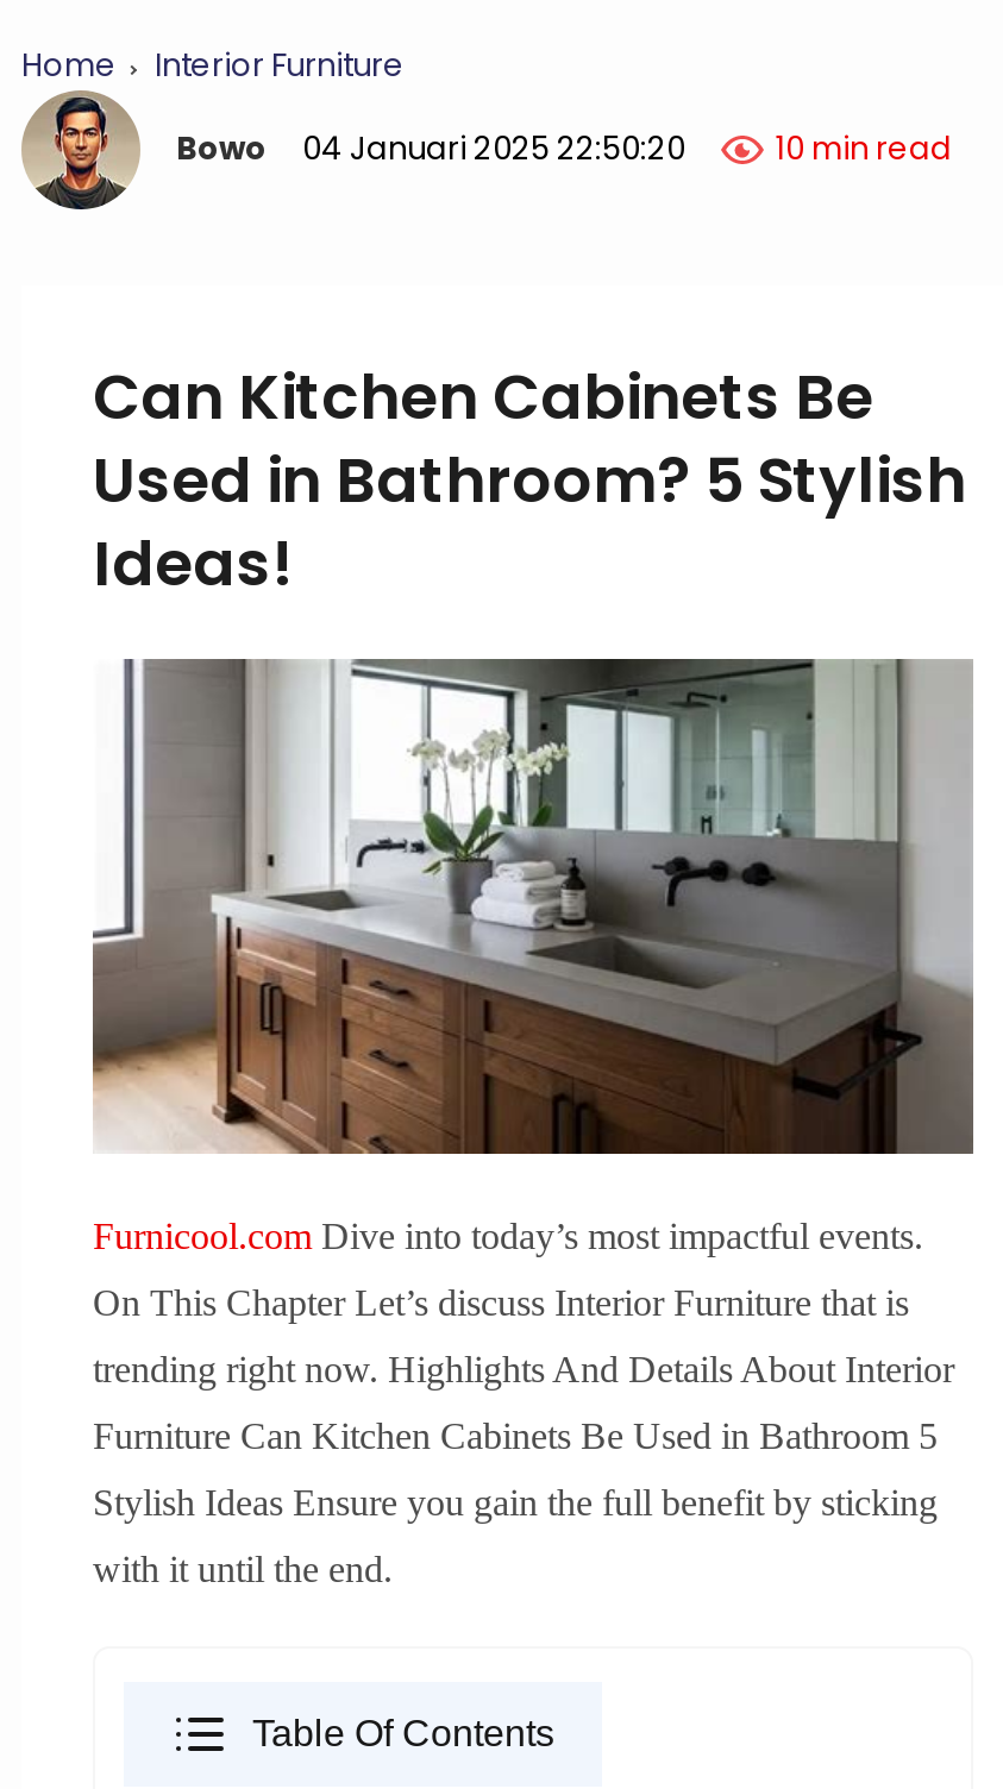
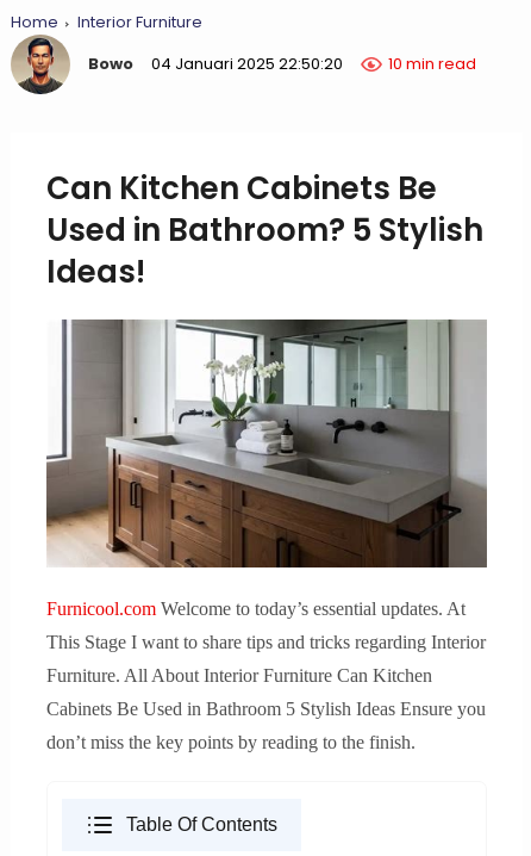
- Furnicool.com Dive into today’s most impactful events.
- On This Chapter Let’s discuss Interior Furniture that is
- trending right now. Highlights And Details About Interior
- Furniture Can Kitchen Cabinets Be Used in Bathroom 5
- Stylish Ideas Ensure you gain the full benefit by sticking
- with it until the end.
+ Furnicool.com Welcome to today’s essential updates. At
+ This Stage I want to share tips and tricks regarding Interior
+ Furniture. All About Interior Furniture Can Kitchen
+ Cabinets Be Used in Bathroom 5 Stylish Ideas Ensure you
+ don’t miss the key points by reading to the finish.
